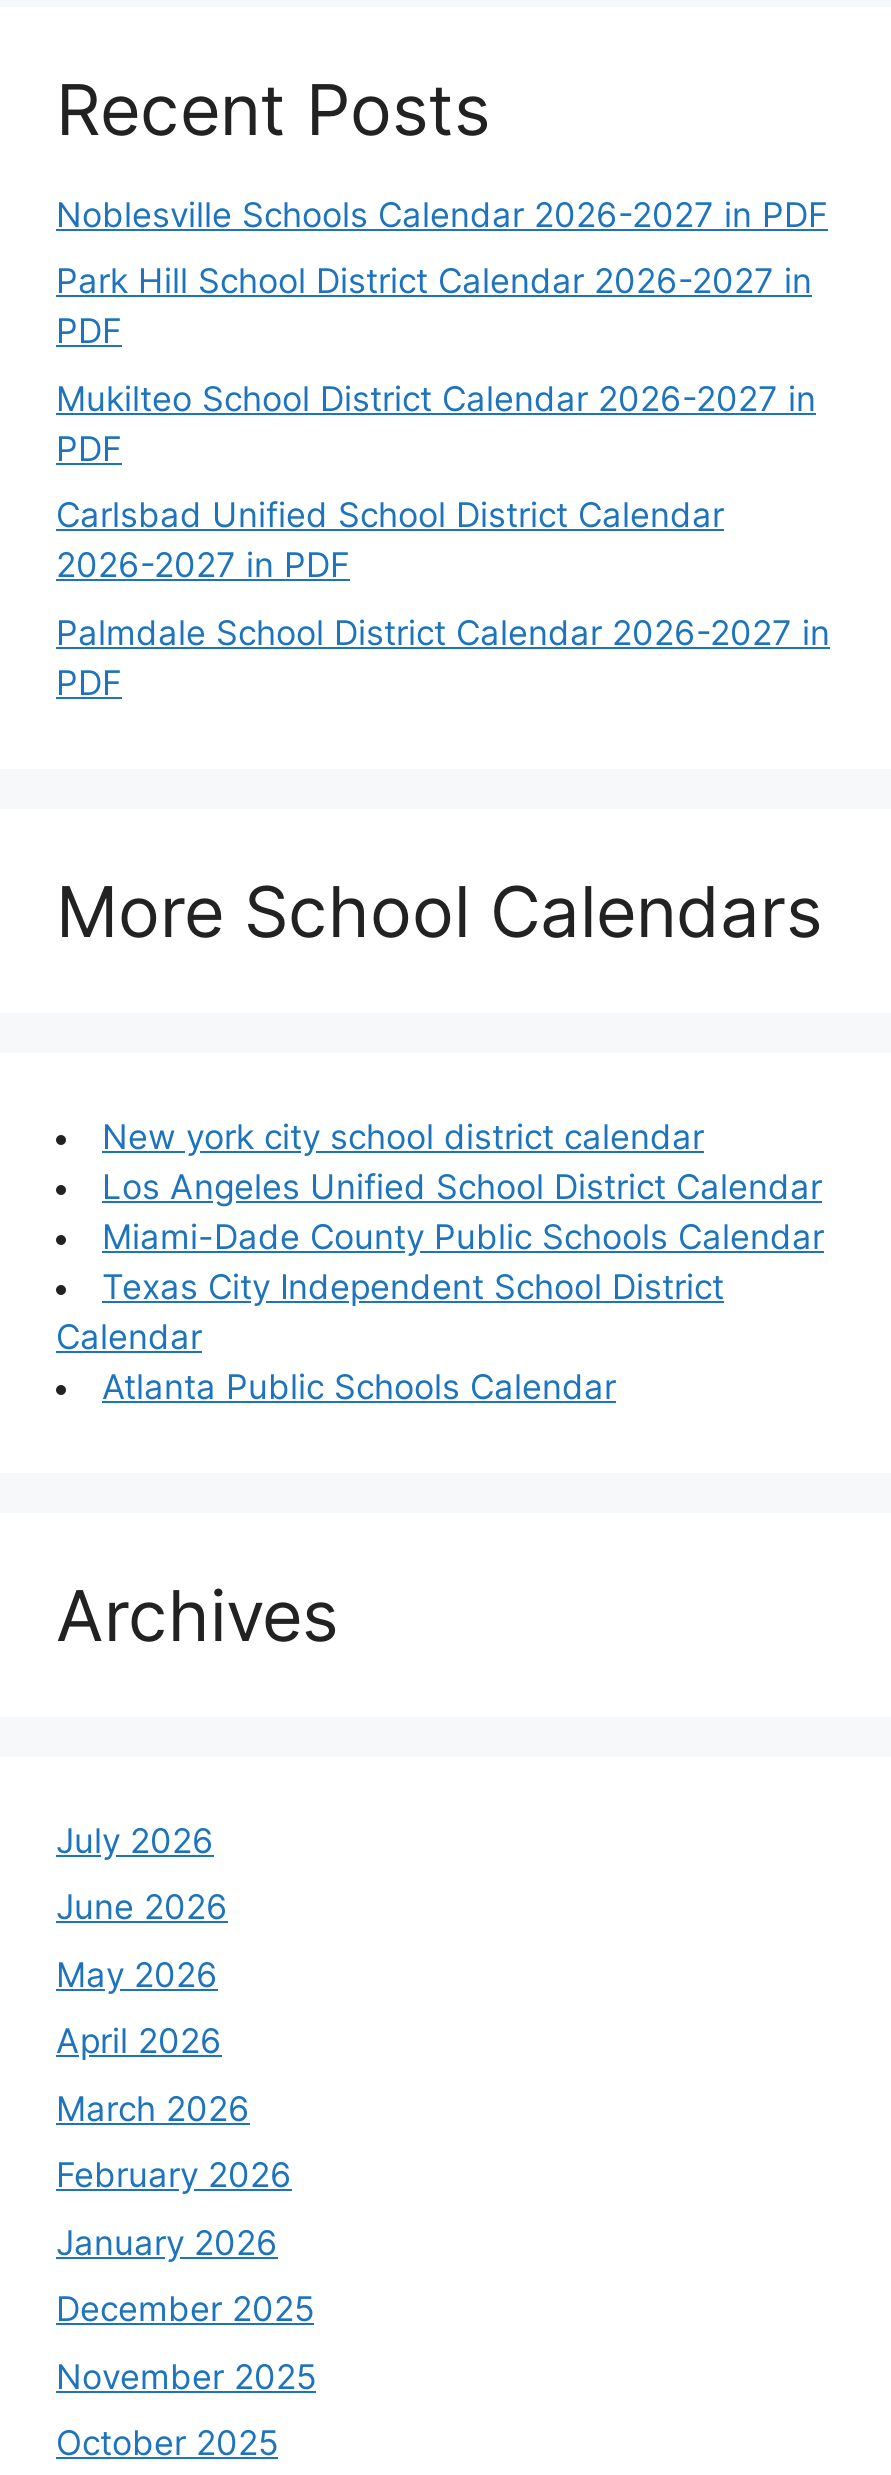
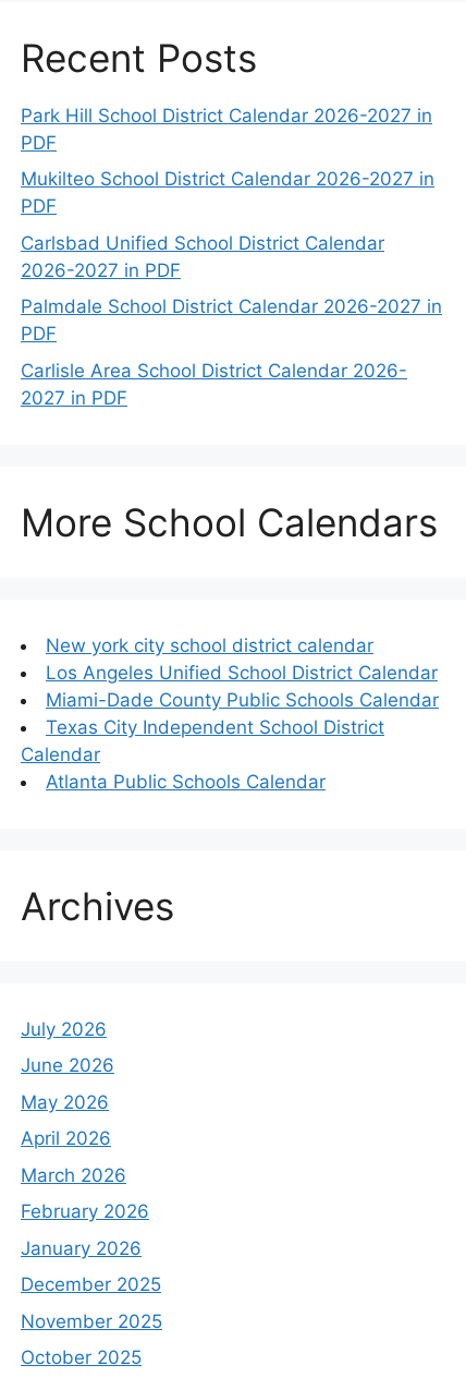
- Noblesville Schools Calendar 2026-2027 in PDF

moved up: Park Hill School District Calendar 2026-2027 in | PDF | Mukilteo School District Calendar 2026-2027 in | PDF | Carlsbad Unified School District Calendar | 2026-2027 in PDF | Palmdale School District Calendar 2026-2027 in | PDF

+ Carlisle Area School District Calendar 2026-
+ 2027 in PDF
